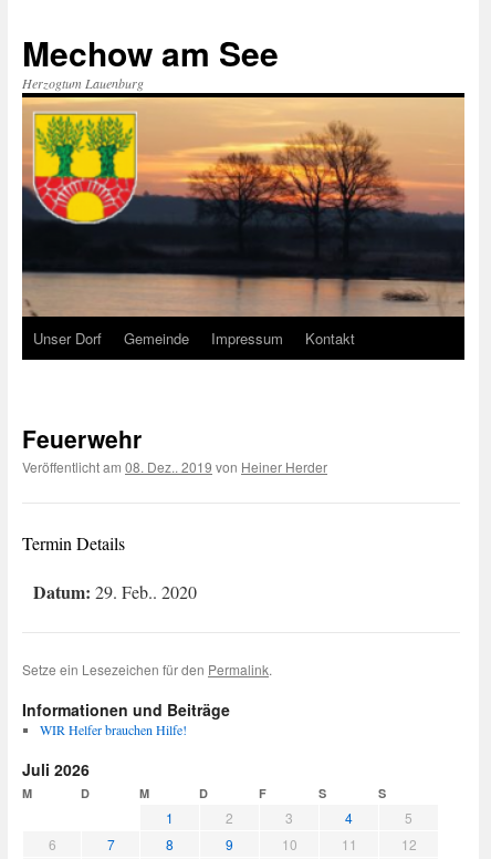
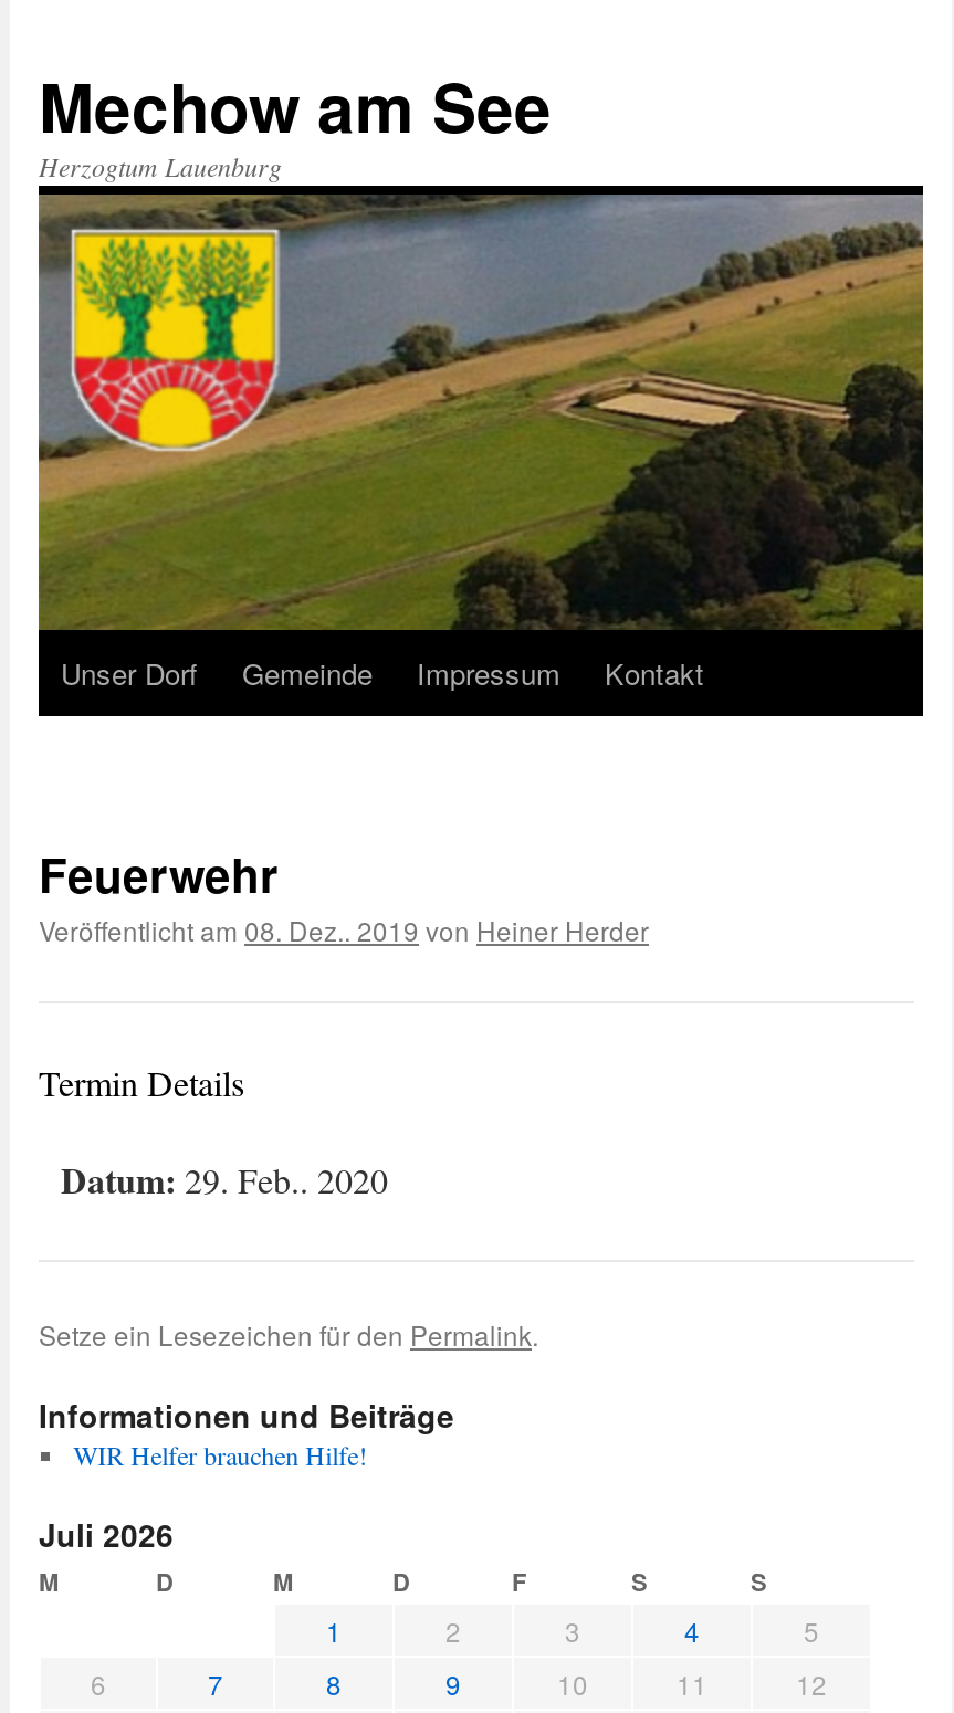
- [image]
+ [image]
